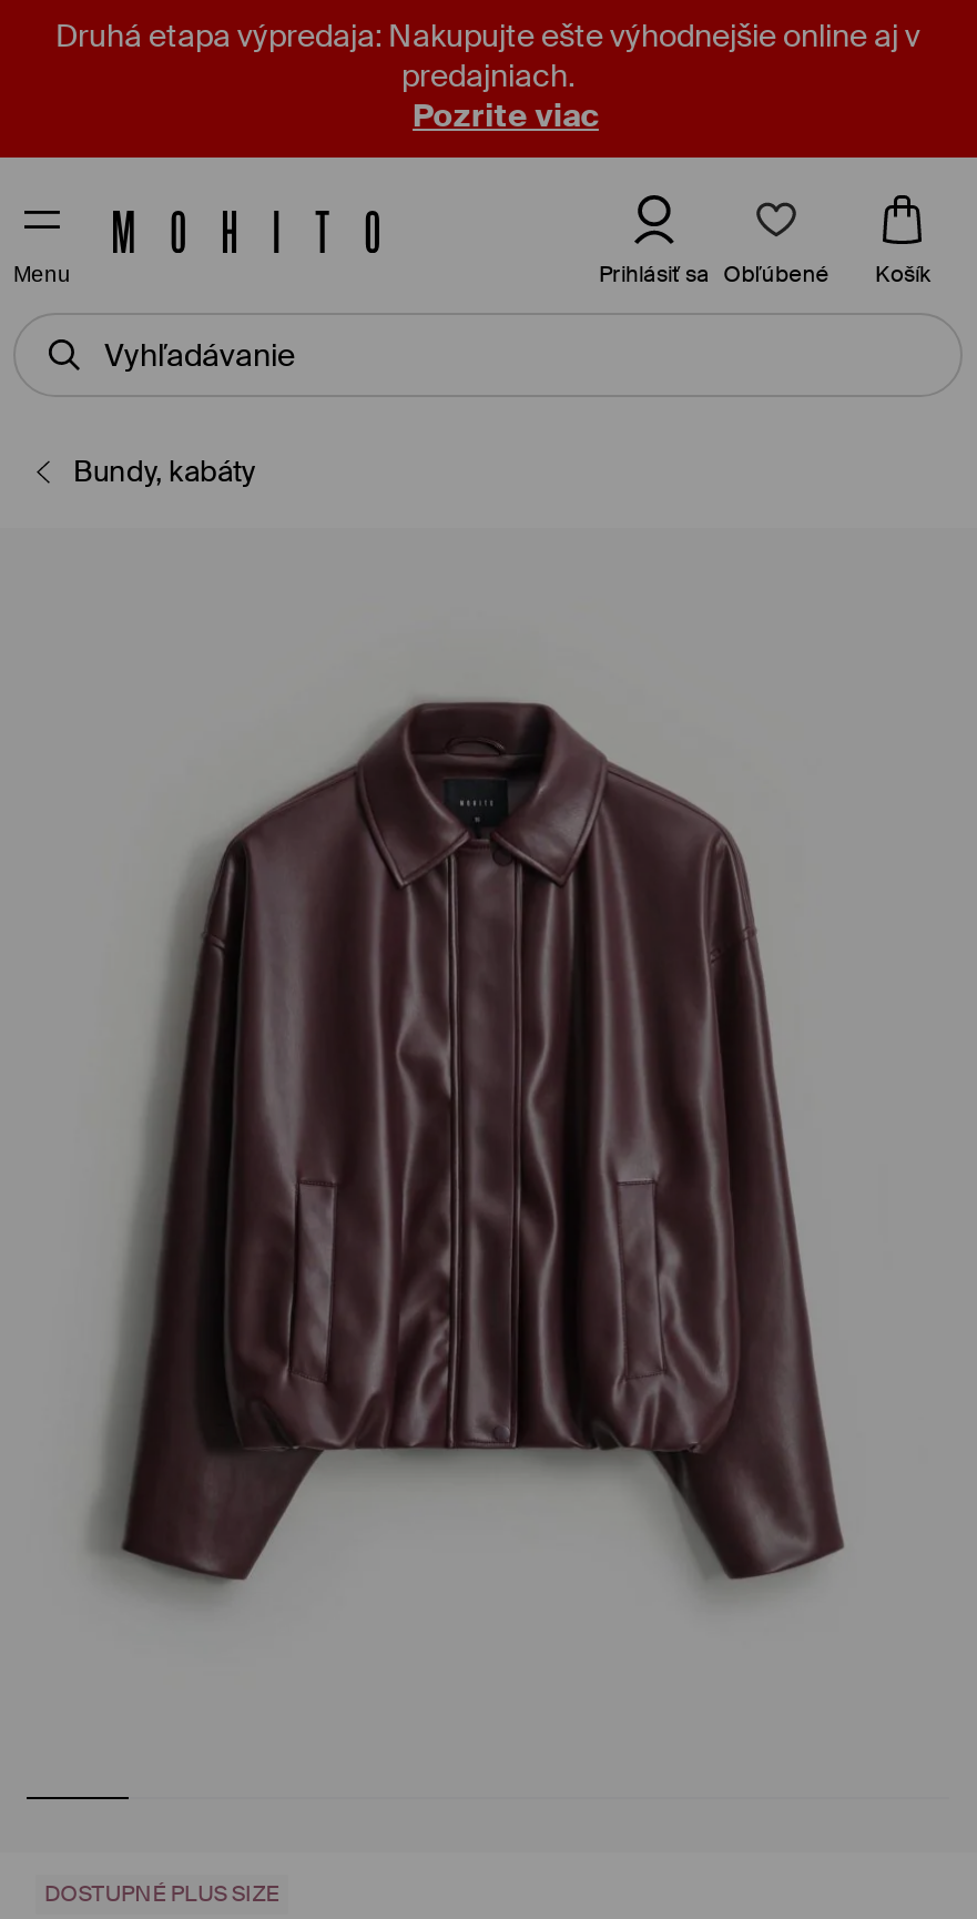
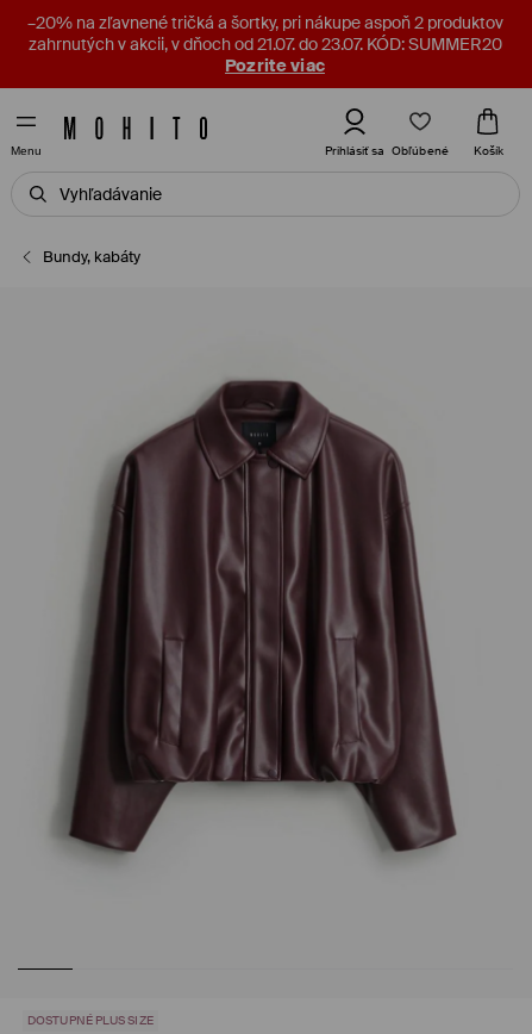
- Druhá etapa výpredaja: Nakupujte ešte výhodnejšie online aj v
- predajniach.
+ –20% na zľavnené tričká a šortky, pri nákupe aspoň 2 produktov
+ zahrnutých v akcii, v dňoch od 21.07. do 23.07. KÓD: SUMMER20
